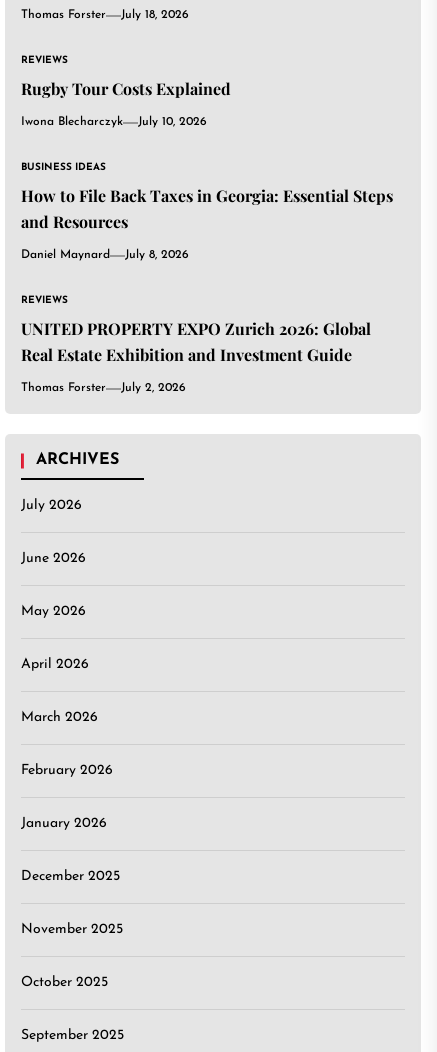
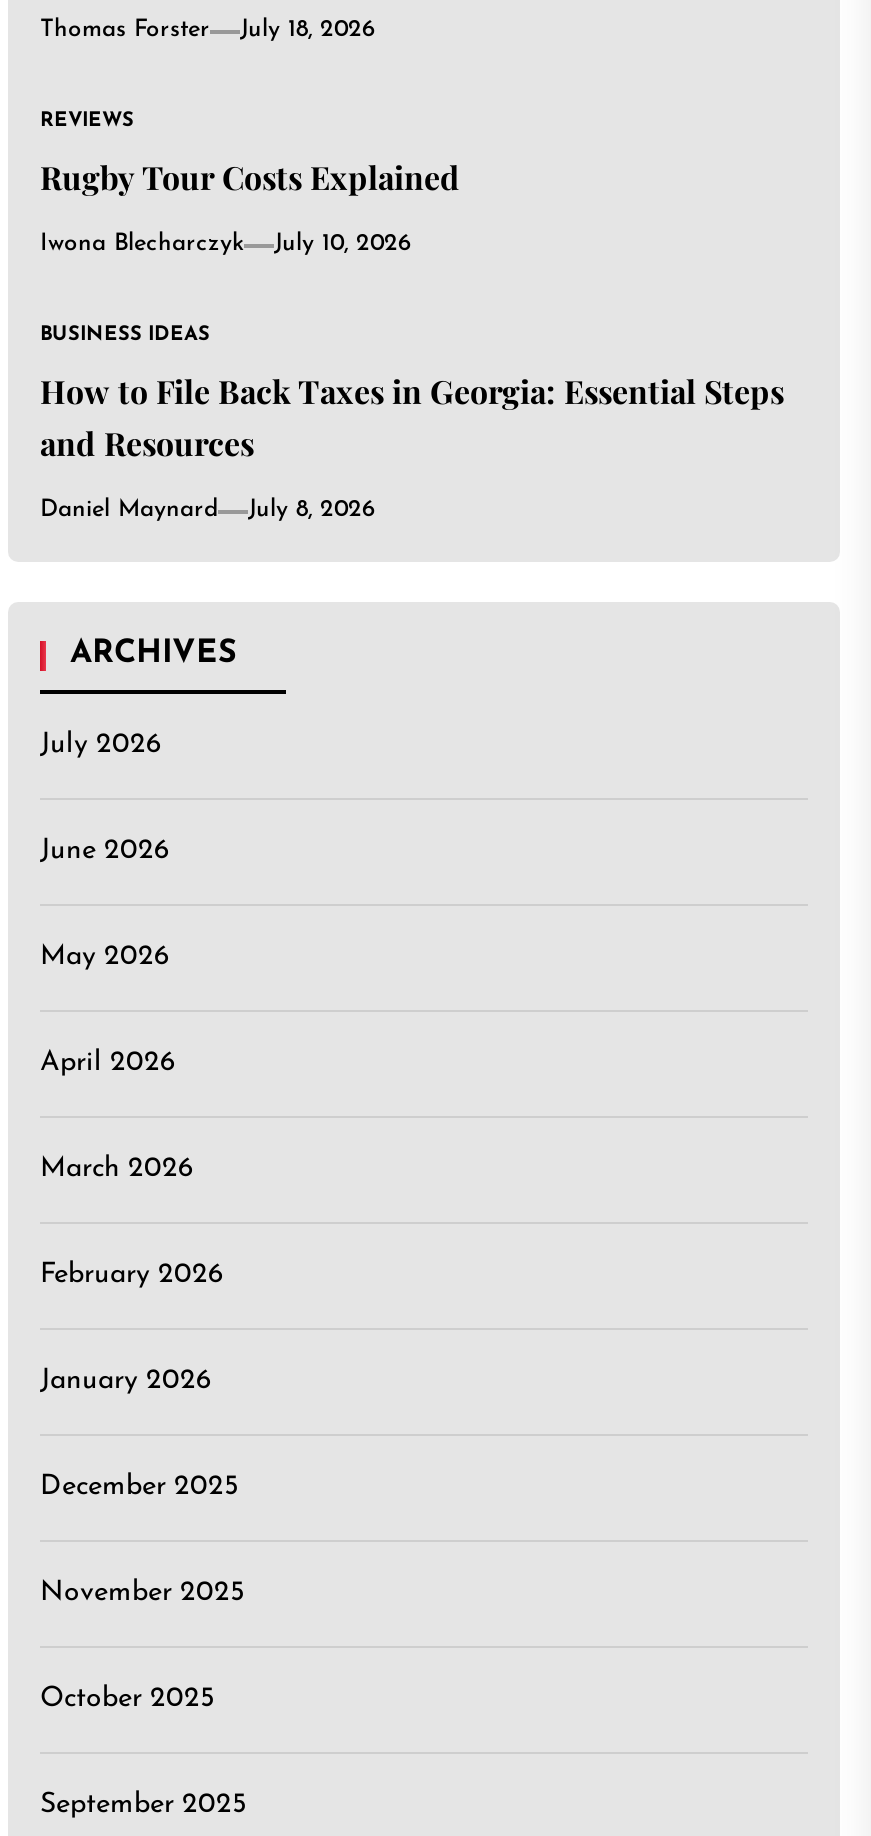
- REVIEWS
- UNITED PROPERTY EXPO Zurich 2026: Global
- Real Estate Exhibition and Investment Guide
- Thomas Forster
- July 2, 2026
